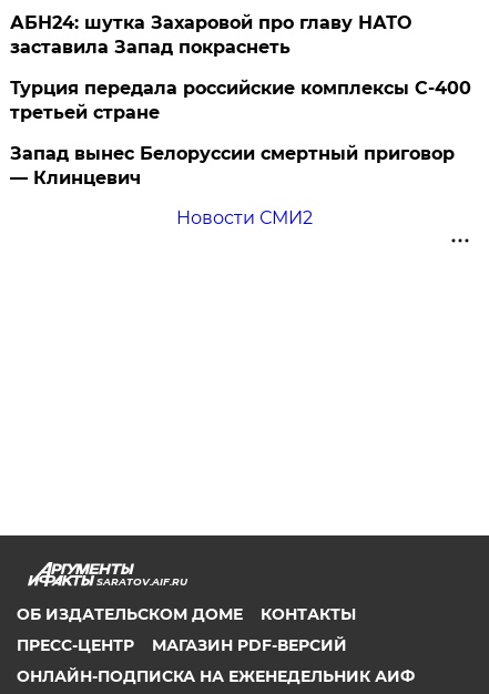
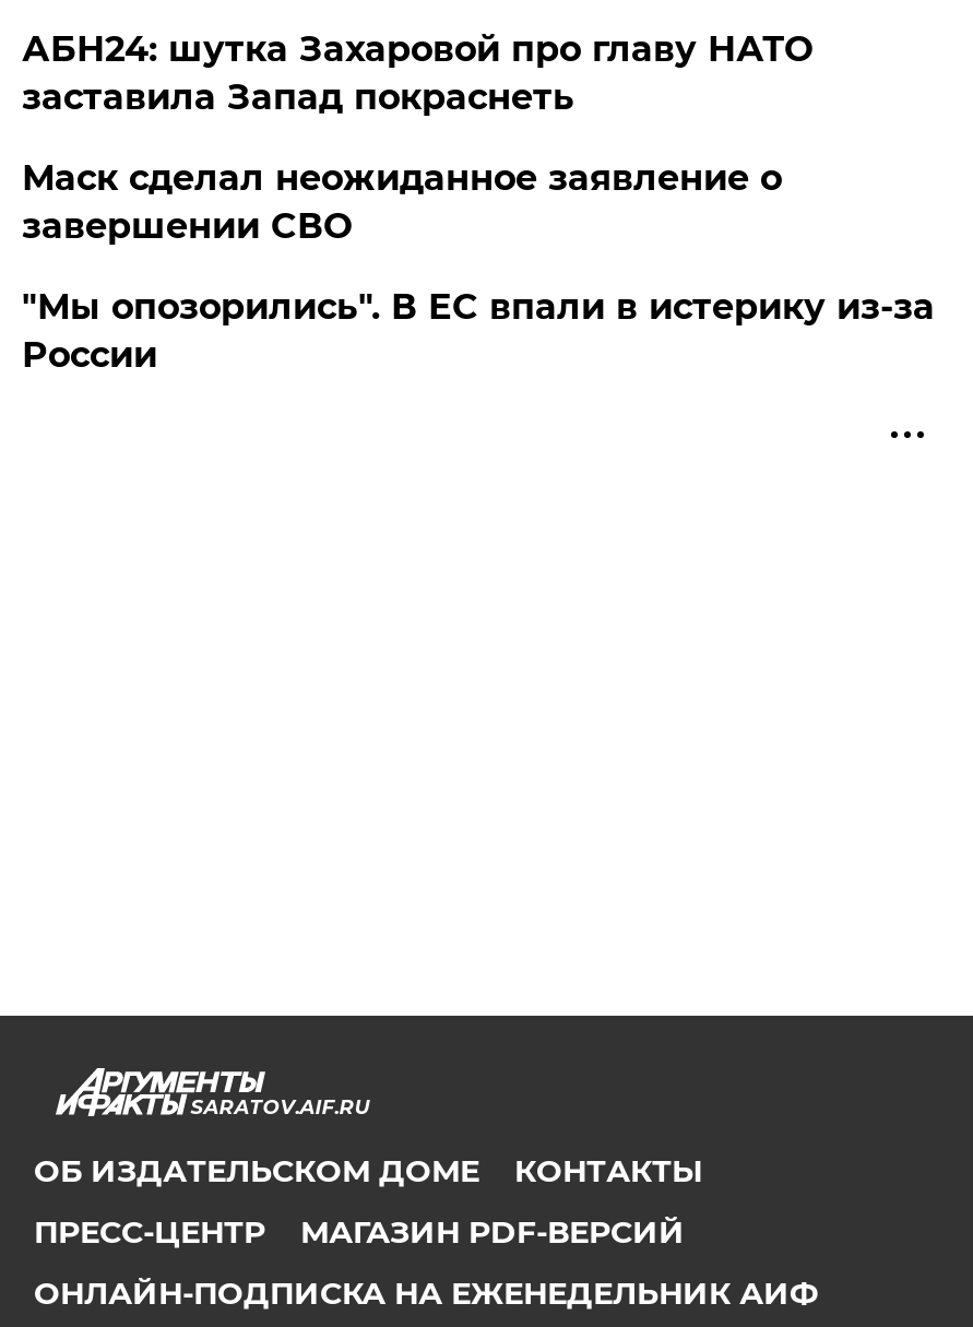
- Турция передала российские комплексы С-400
- третьей стране
- Запад вынес Белоруссии смертный приговор
- — Клинцевич
- Новости СМИ2
+ Маск сделал неожиданное заявление о
+ завершении СВО
+ "Мы опозорились". В ЕС впали в истерику из-за
+ России
